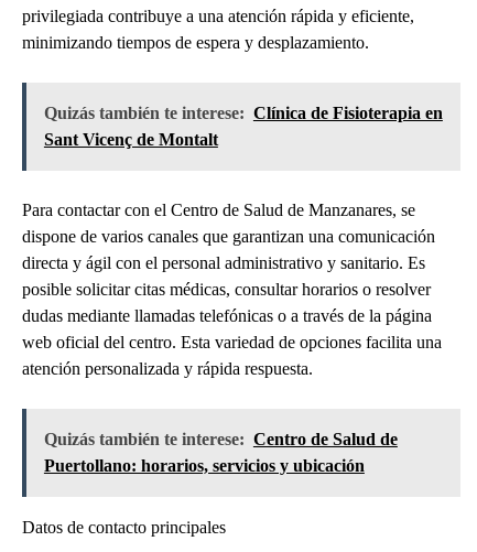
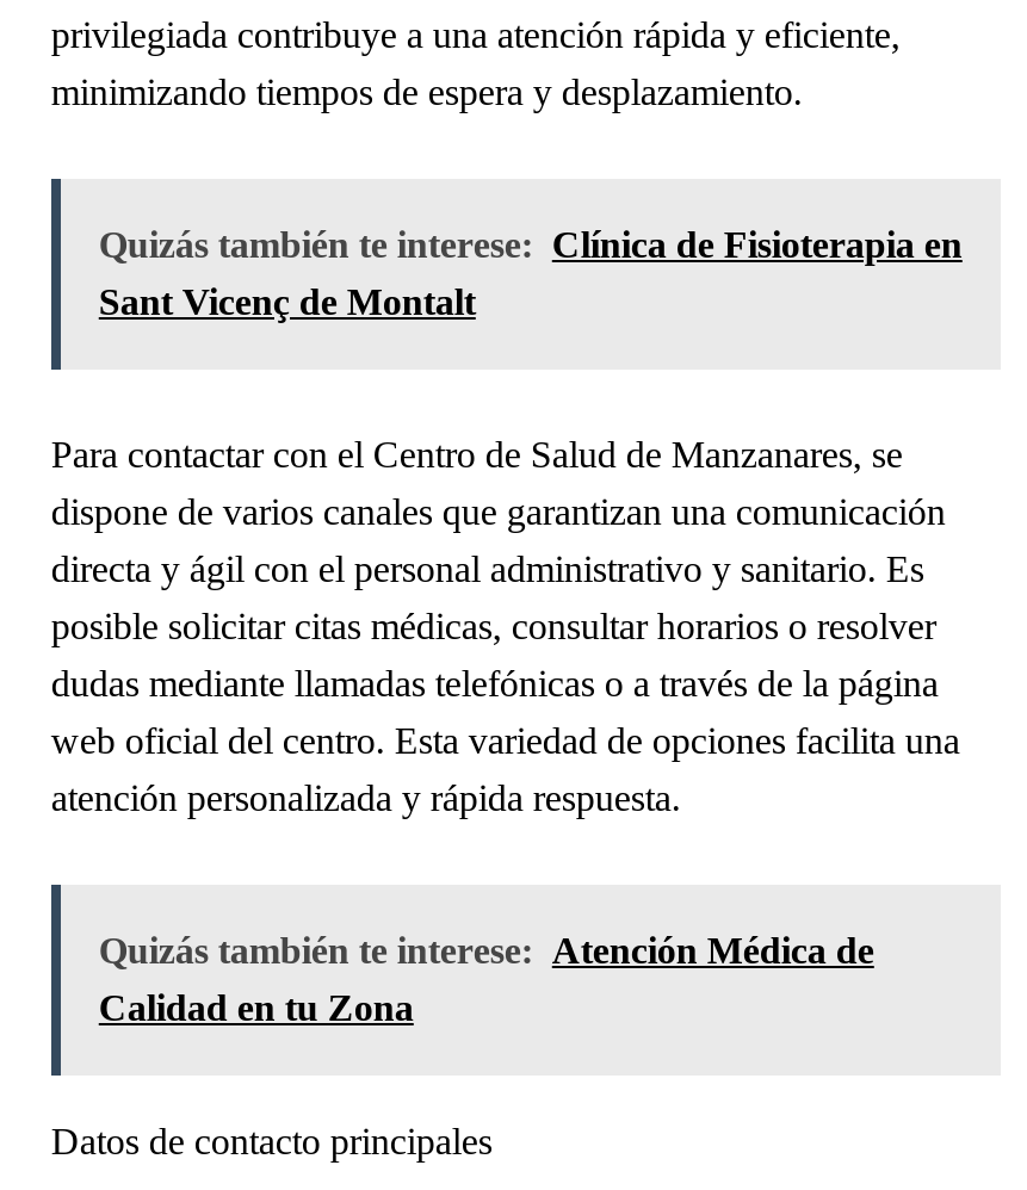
- Quizás también te interese: Centro de Salud de
- Puertollano: horarios, servicios y ubicación
+ Quizás también te interese: Atención Médica de
+ Calidad en tu Zona
